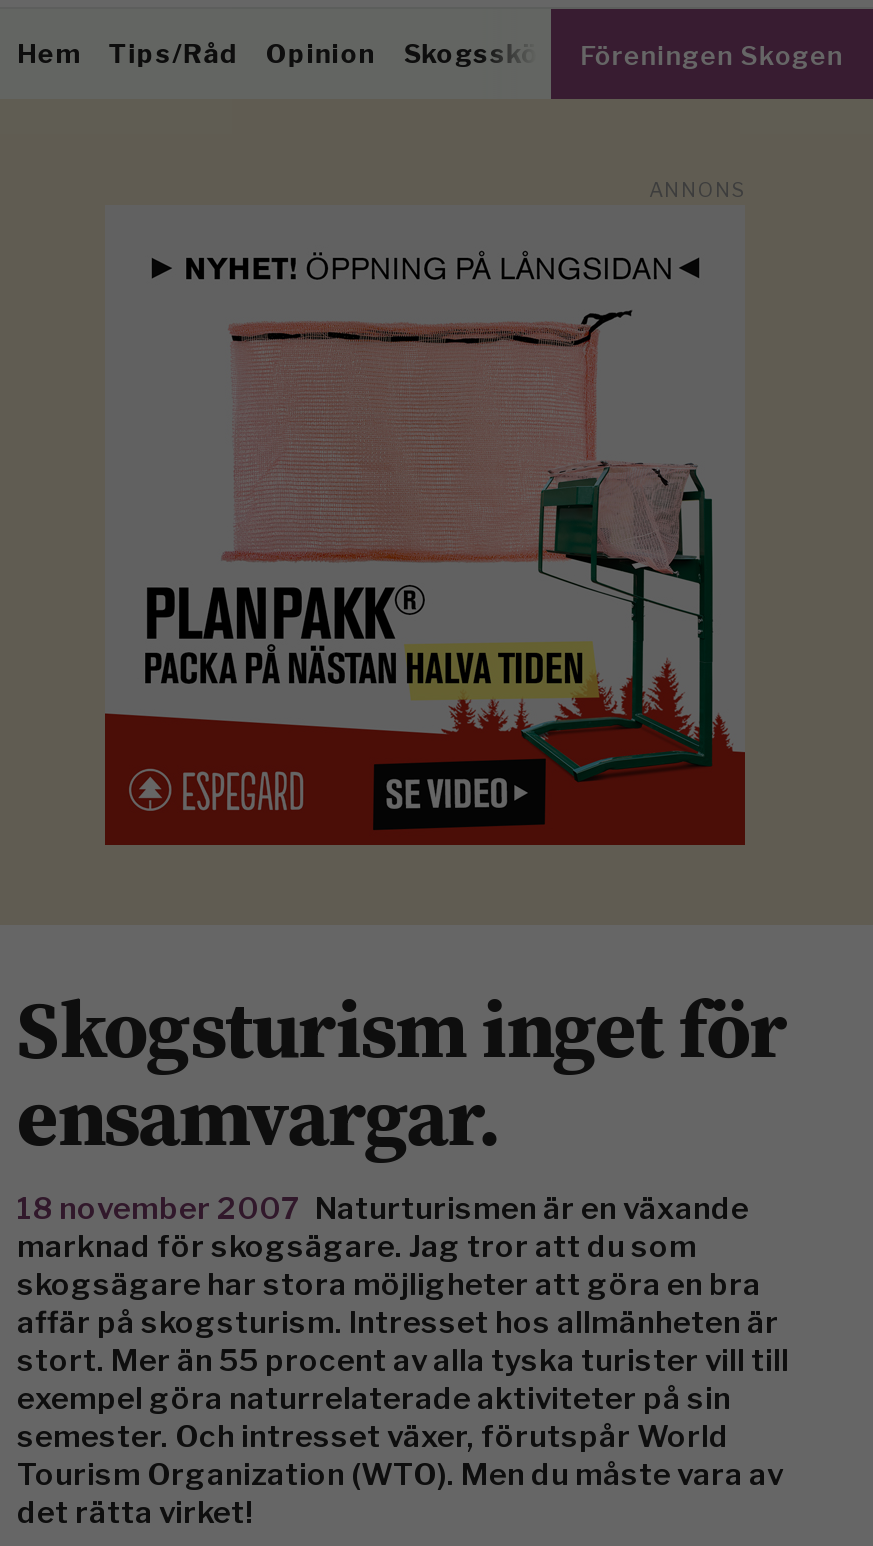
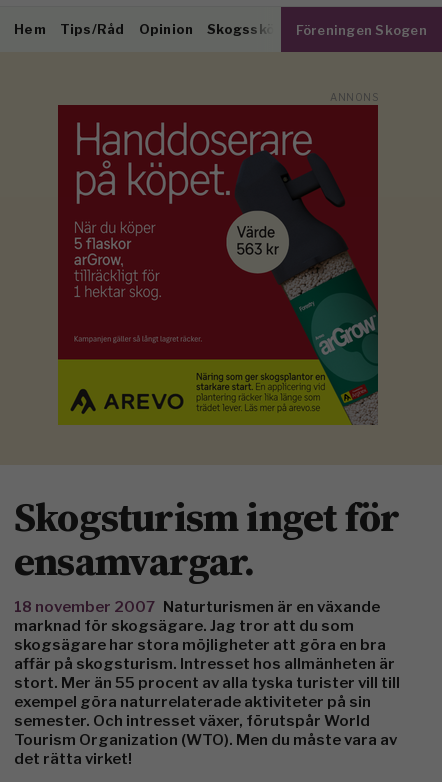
- [image]
+ [image]
